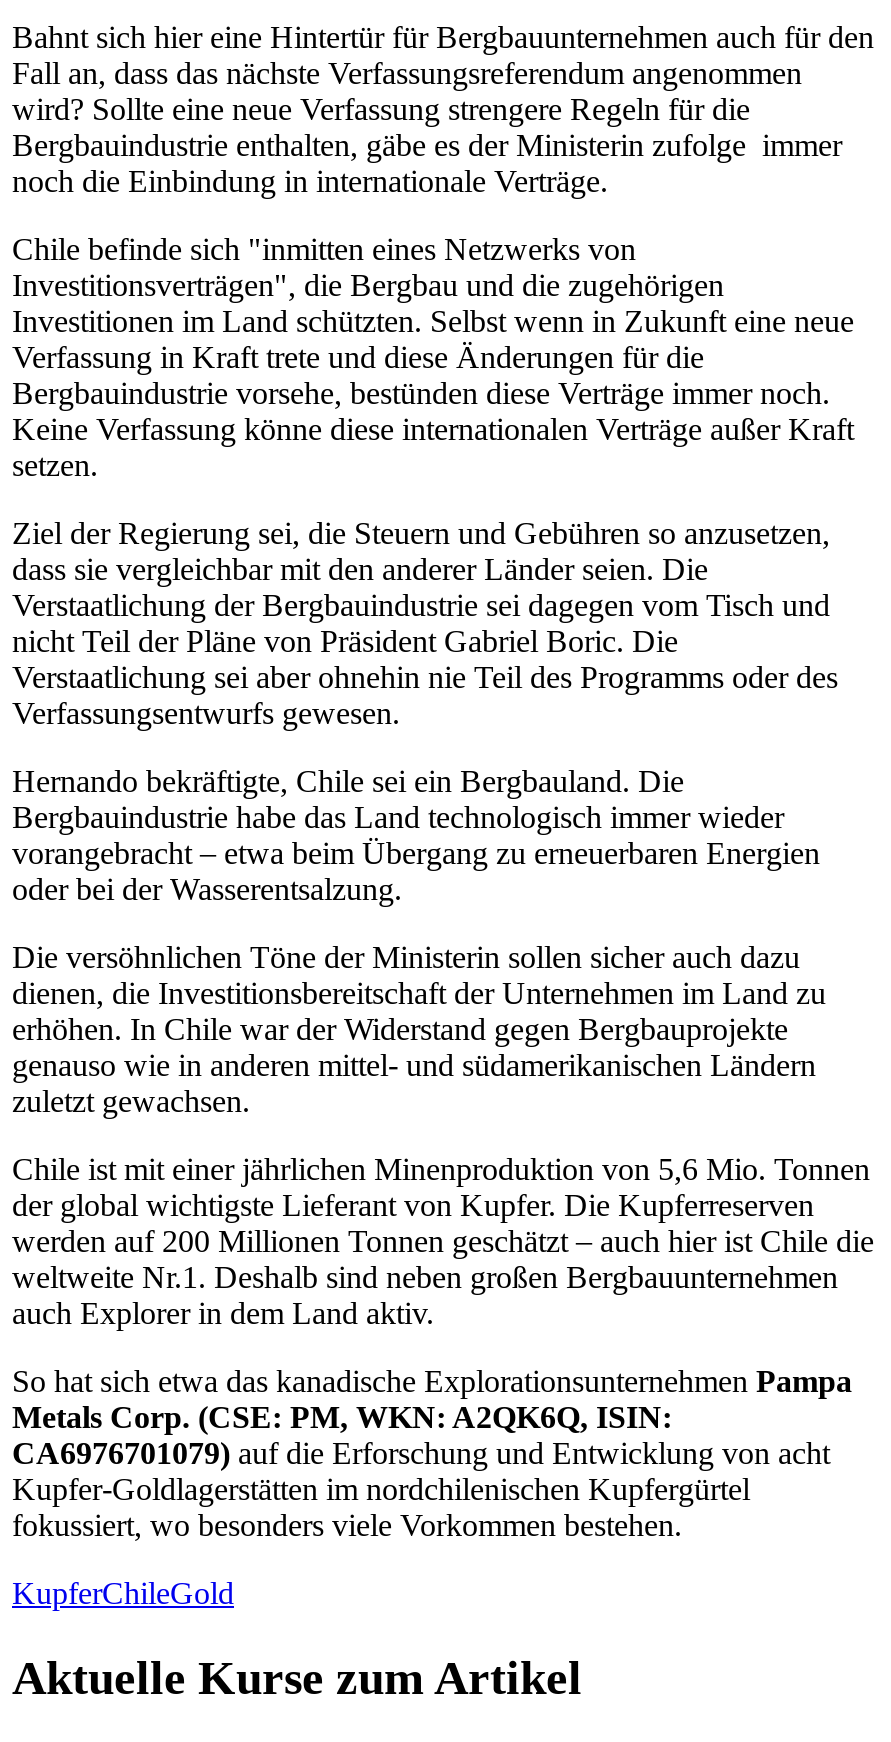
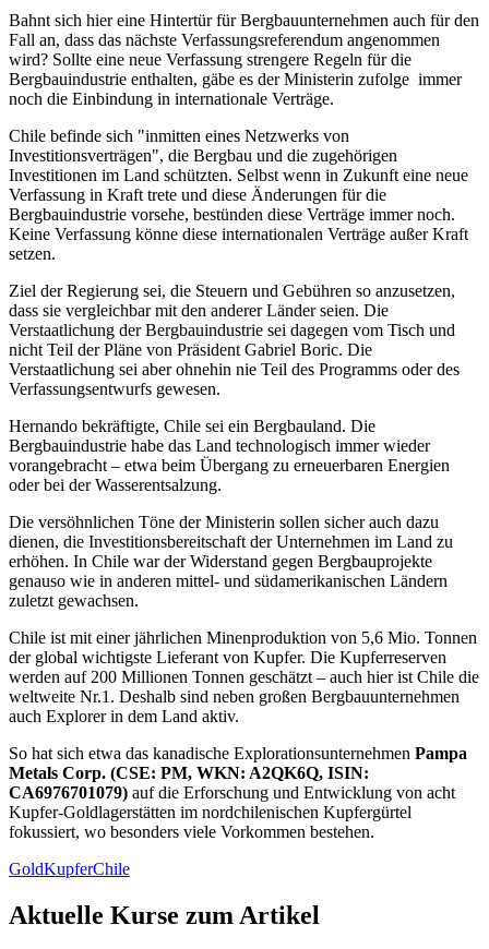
- KupferChileGold
+ GoldKupferChile
